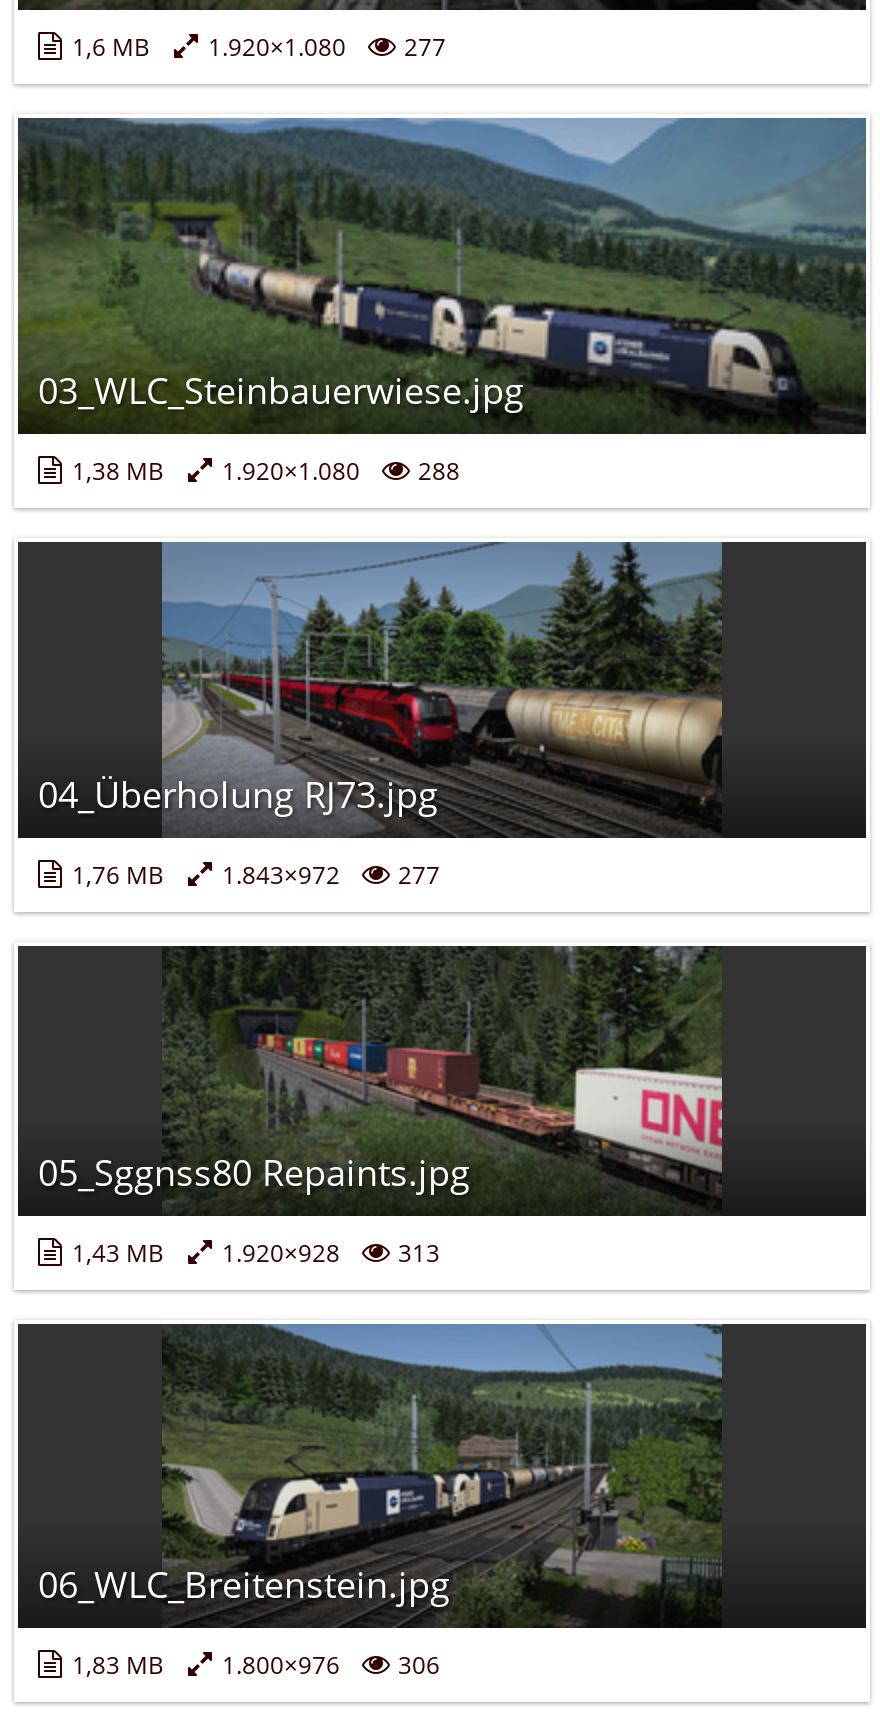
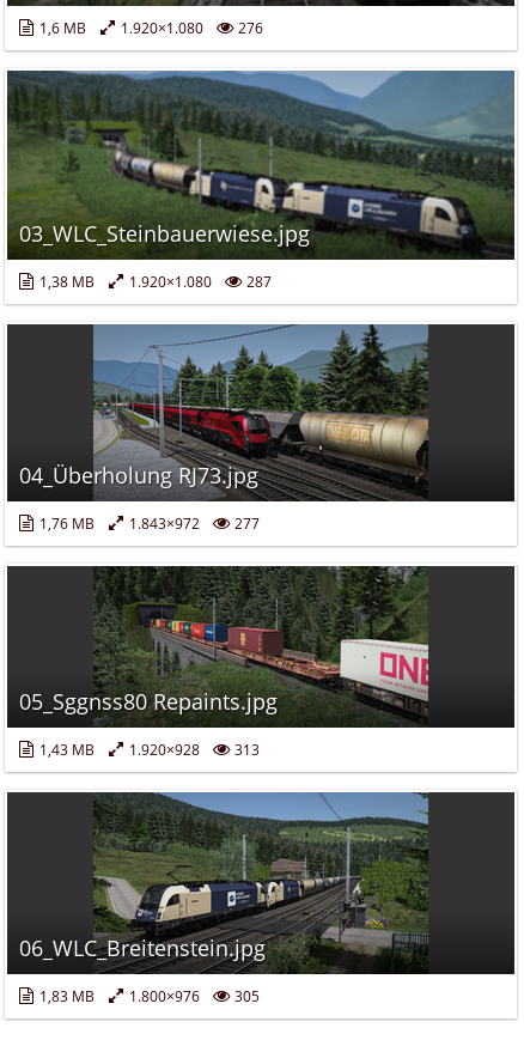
- 1,6 MB 1.920×1.080 277
+ 1,6 MB 1.920×1.080 276

- 1,38 MB 1.920×1.080 288
+ 1,38 MB 1.920×1.080 287

- 1,83 MB 1.800×976 306
+ 1,83 MB 1.800×976 305
